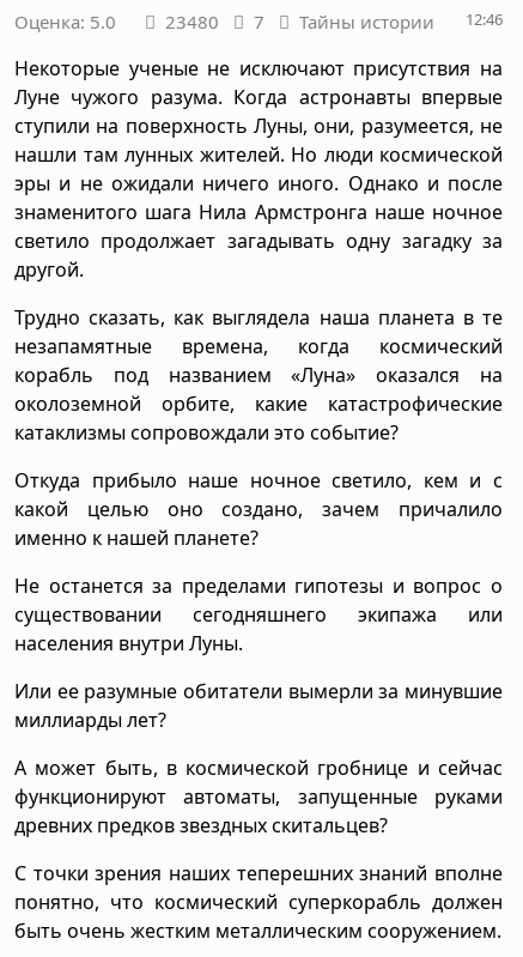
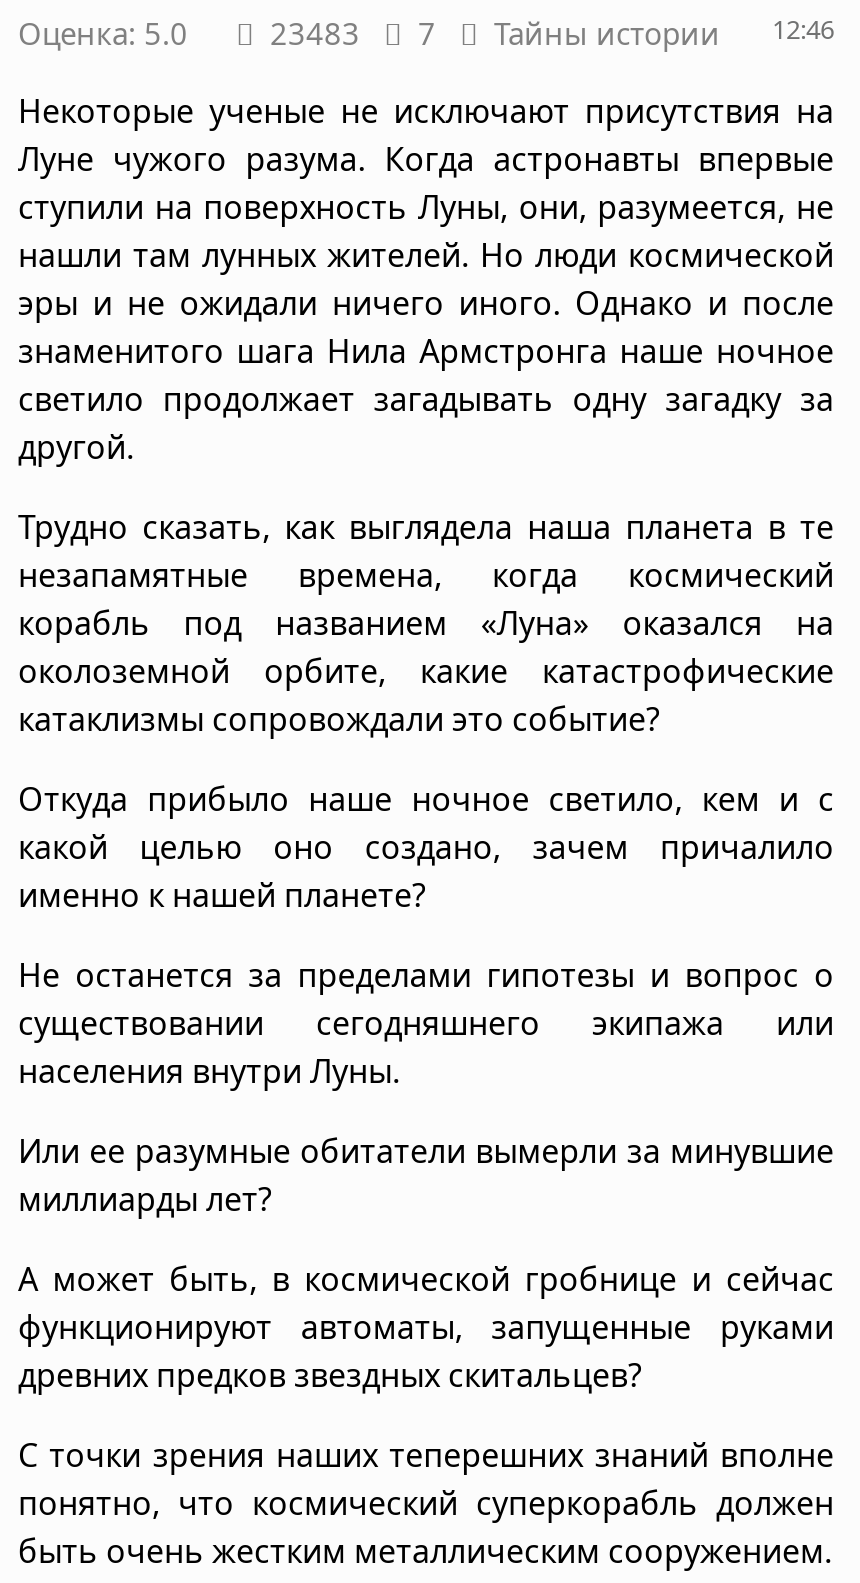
- Оценка: 5.0 23480 7 Тайны истории 12:46
+ Оценка: 5.0 23483 7 Тайны истории 12:46
